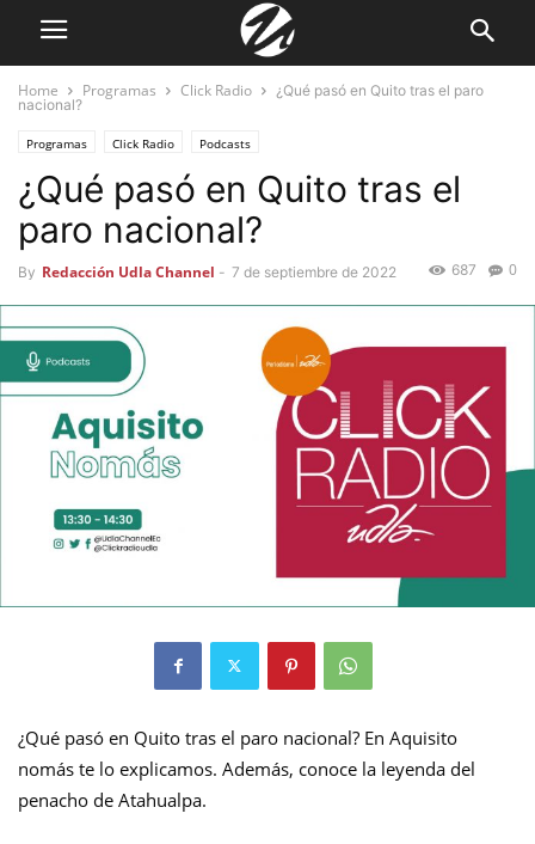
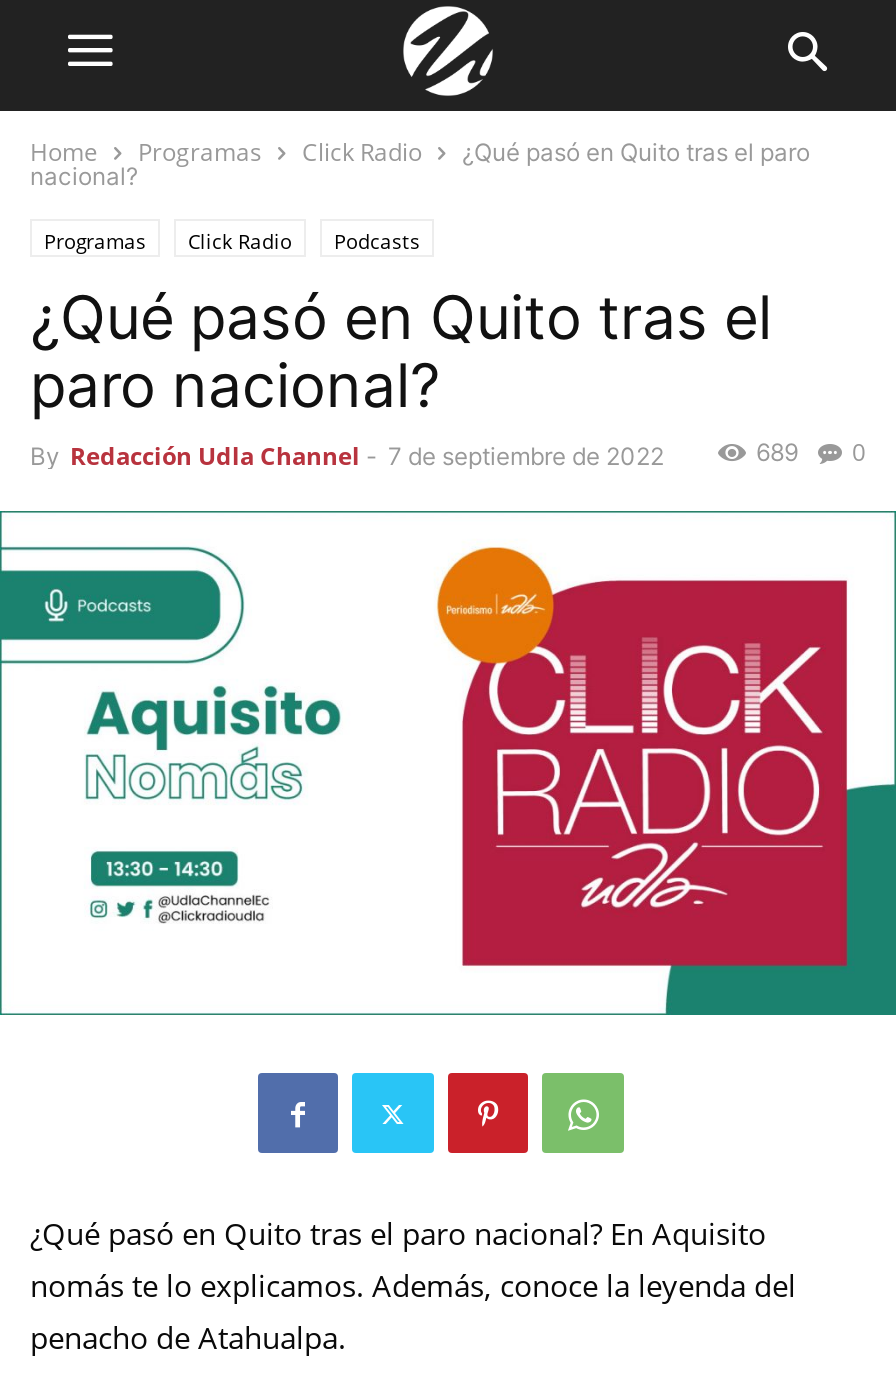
- 687 0
+ 689 0
